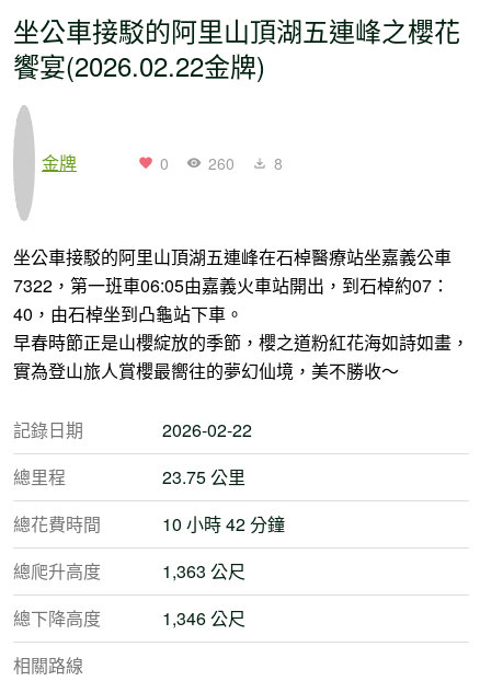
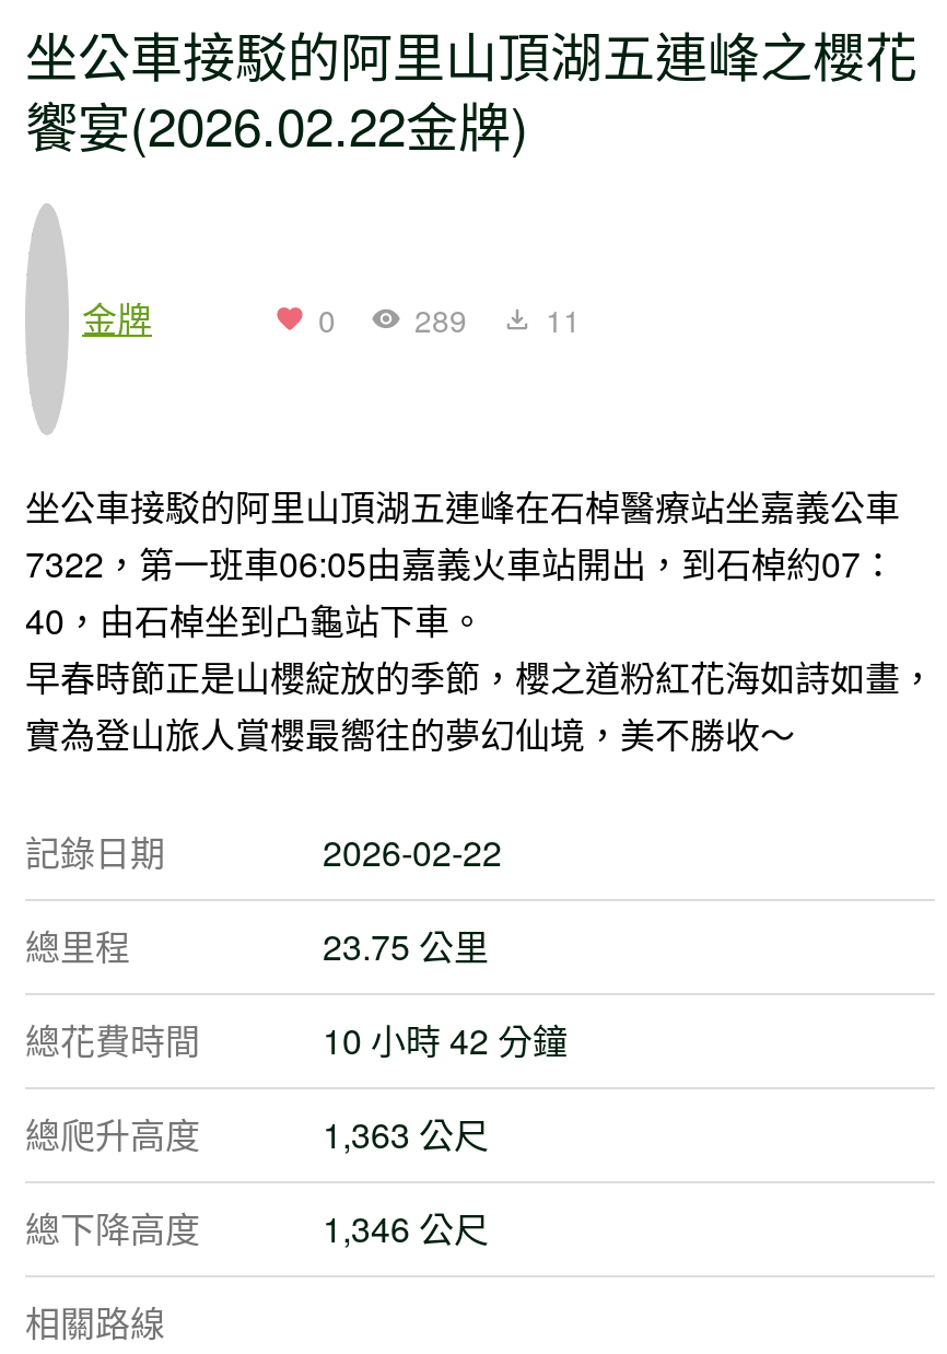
- 260
+ 289

- 8
+ 11
